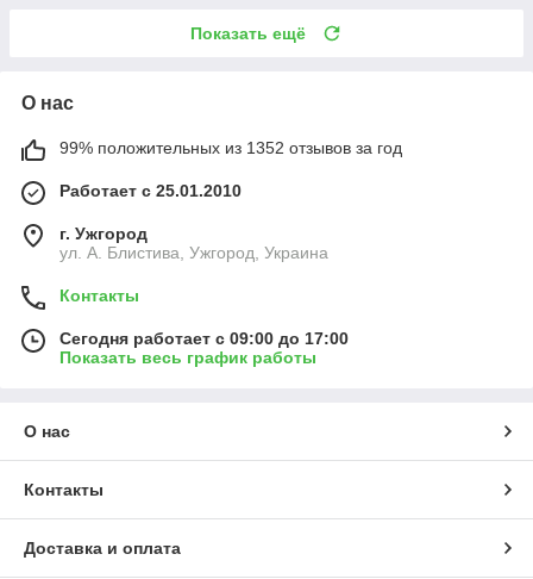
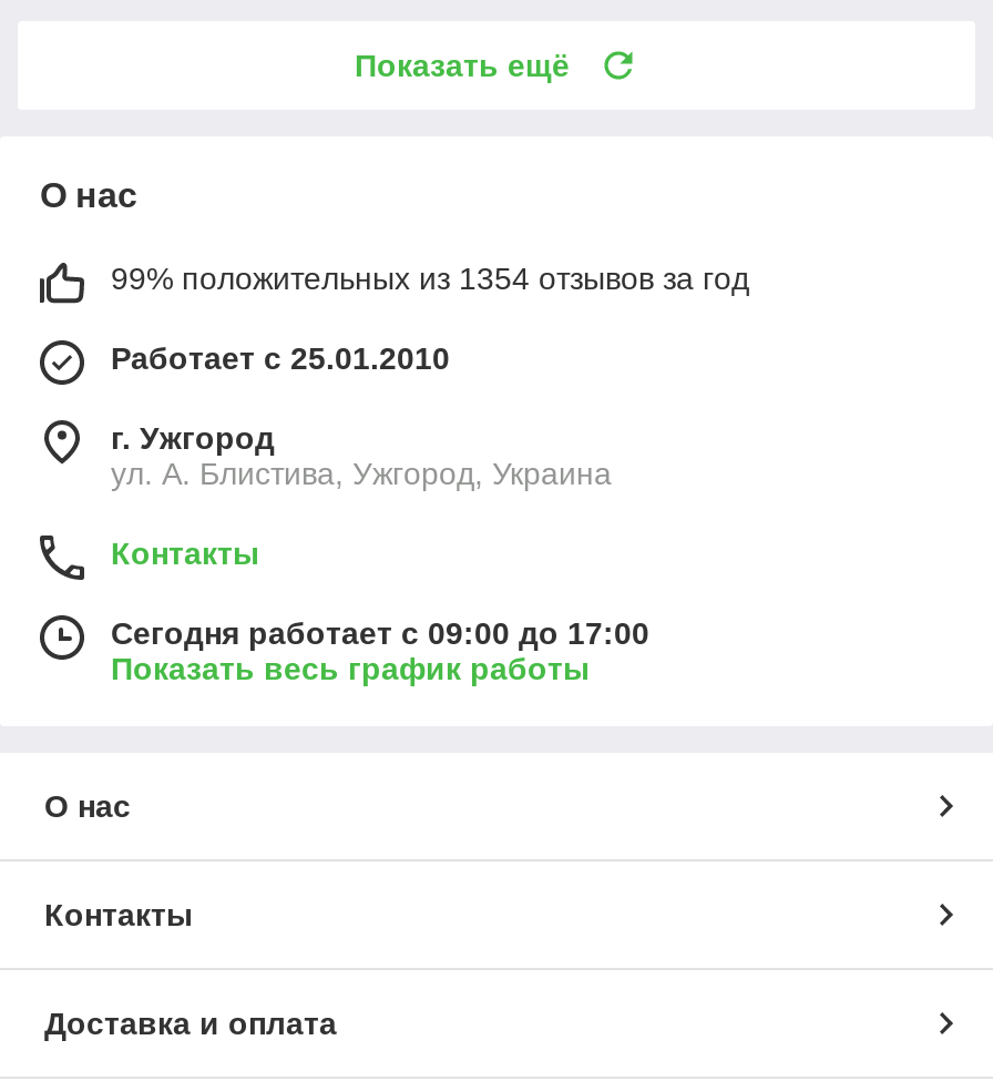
- 99% положительных из 1352 отзывов за год
+ 99% положительных из 1354 отзывов за год
